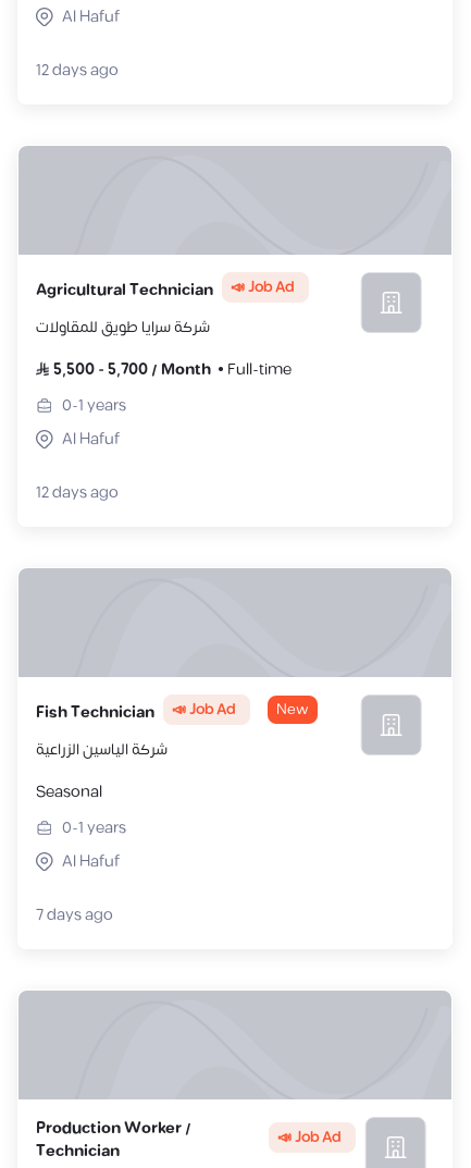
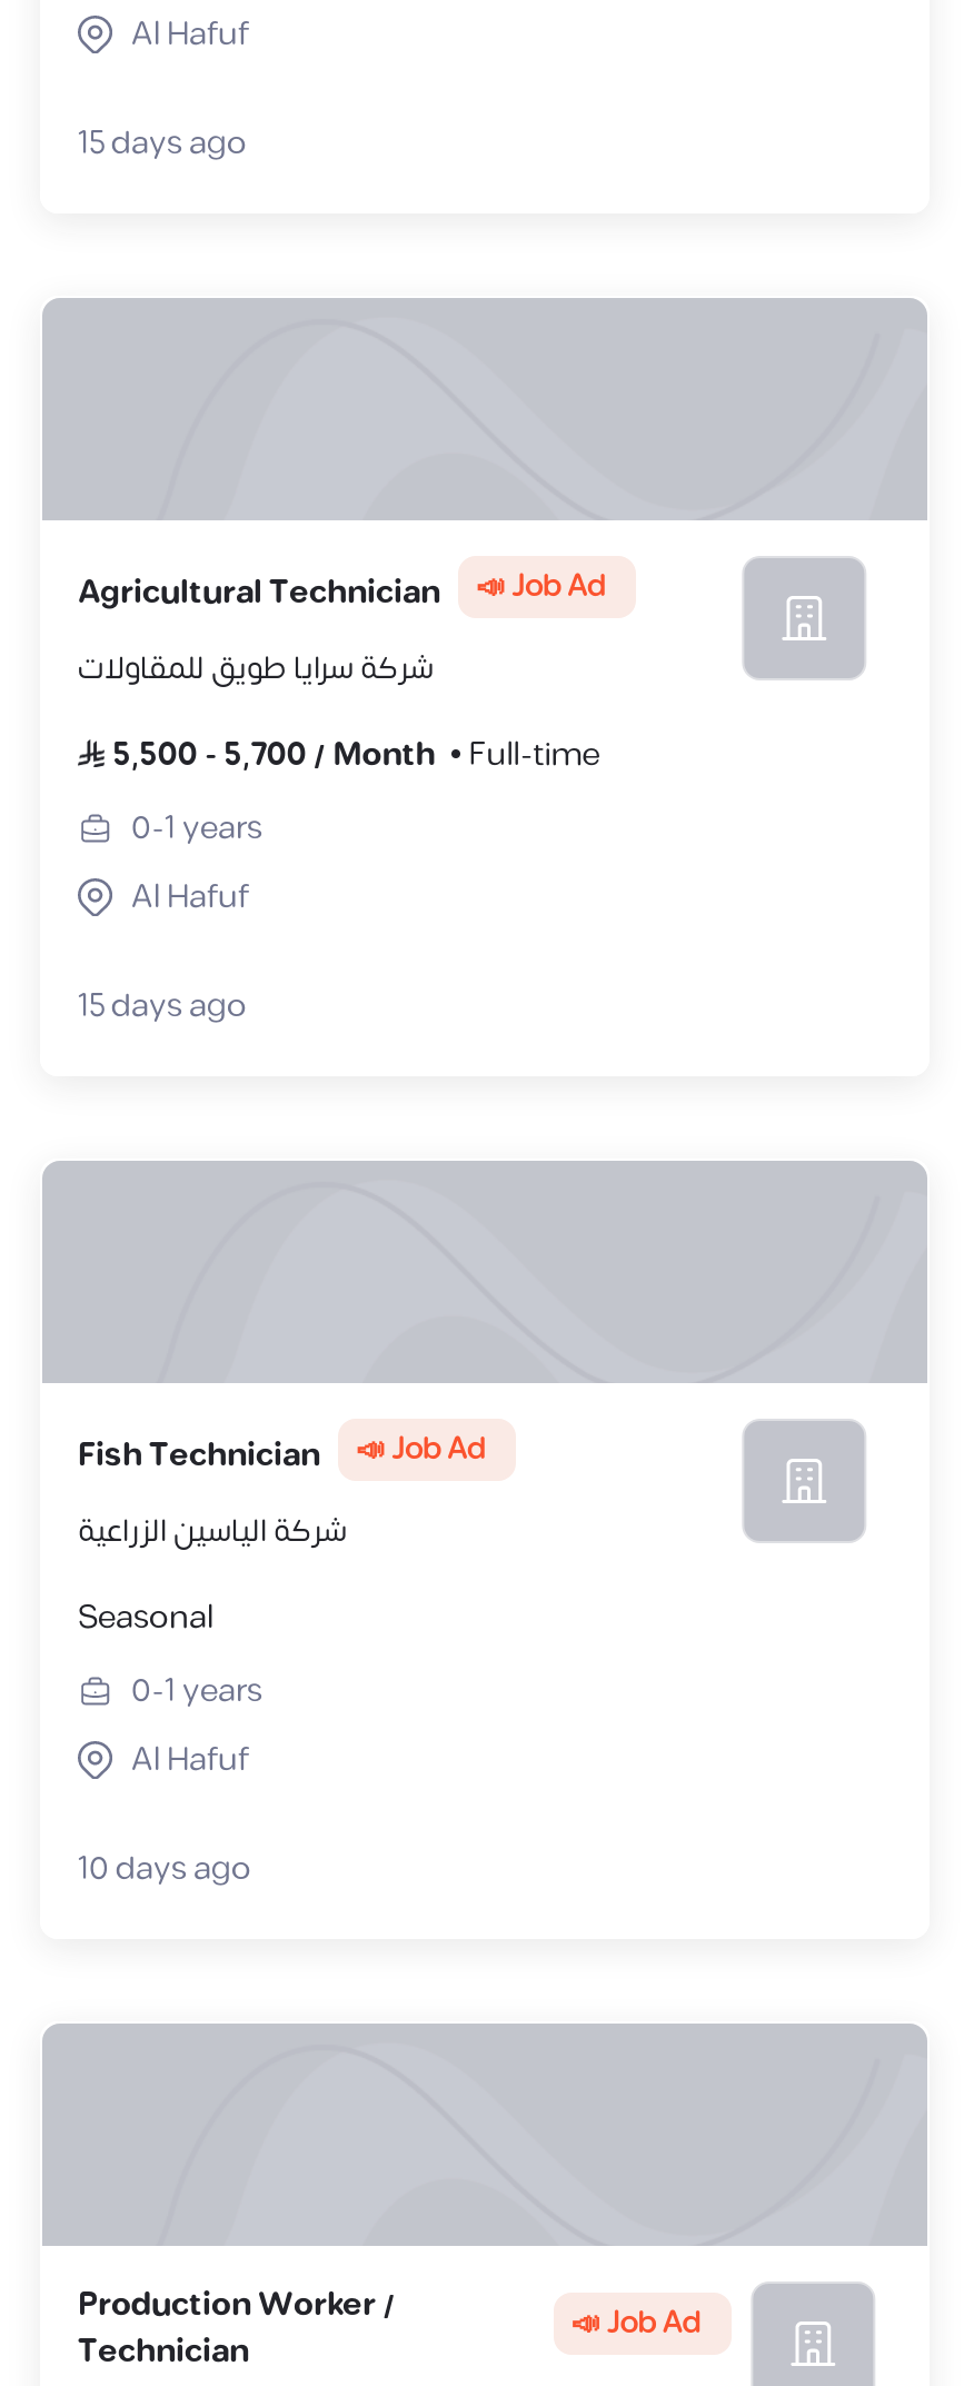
- 12 days ago
+ 15 days ago

- 12 days ago
+ 15 days ago

- New

- 7 days ago
+ 10 days ago
